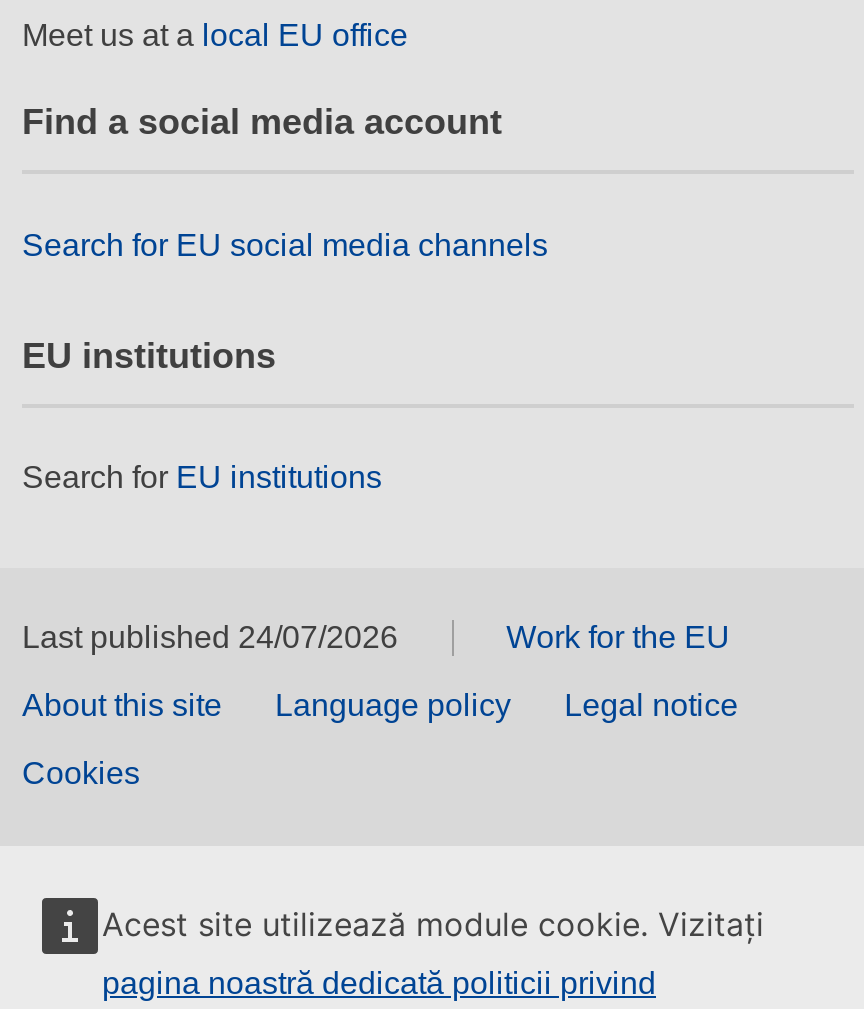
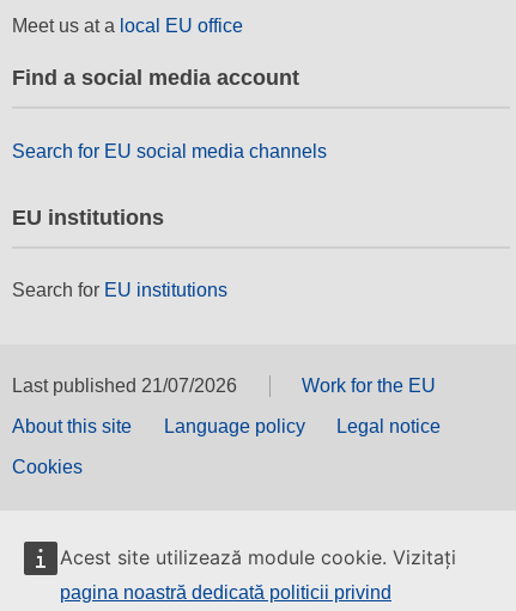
- Last published 24/07/2026
+ Last published 21/07/2026
